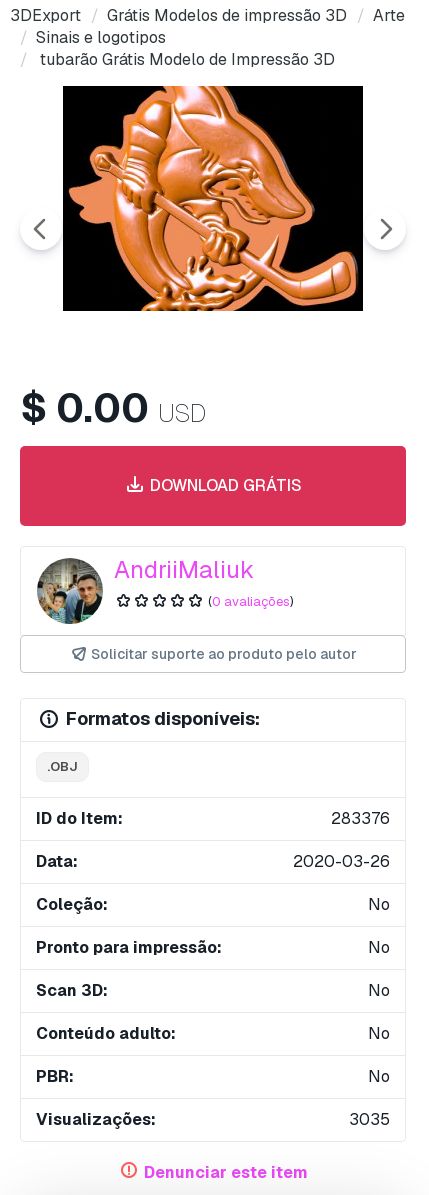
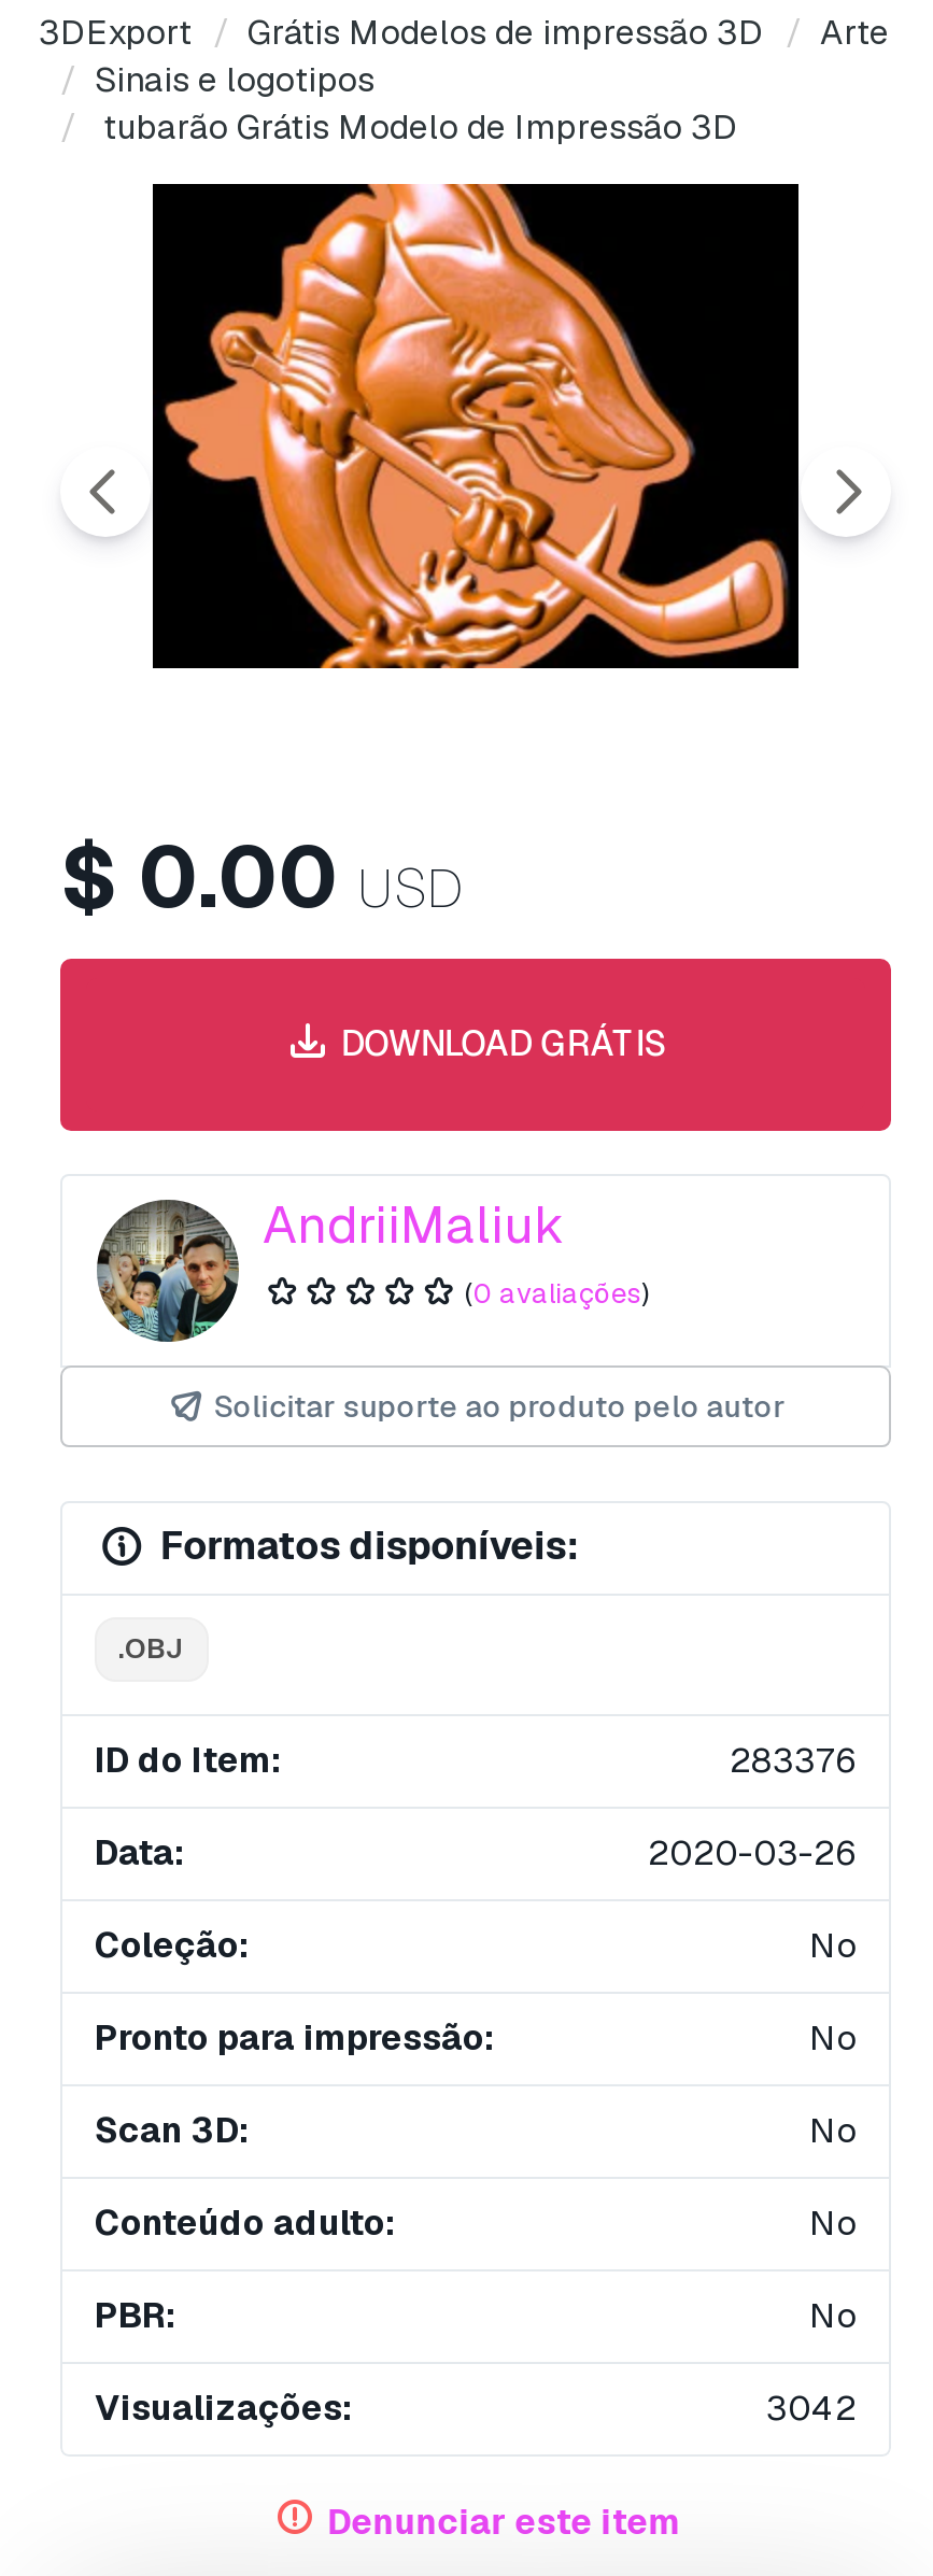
- 3035
+ 3042
